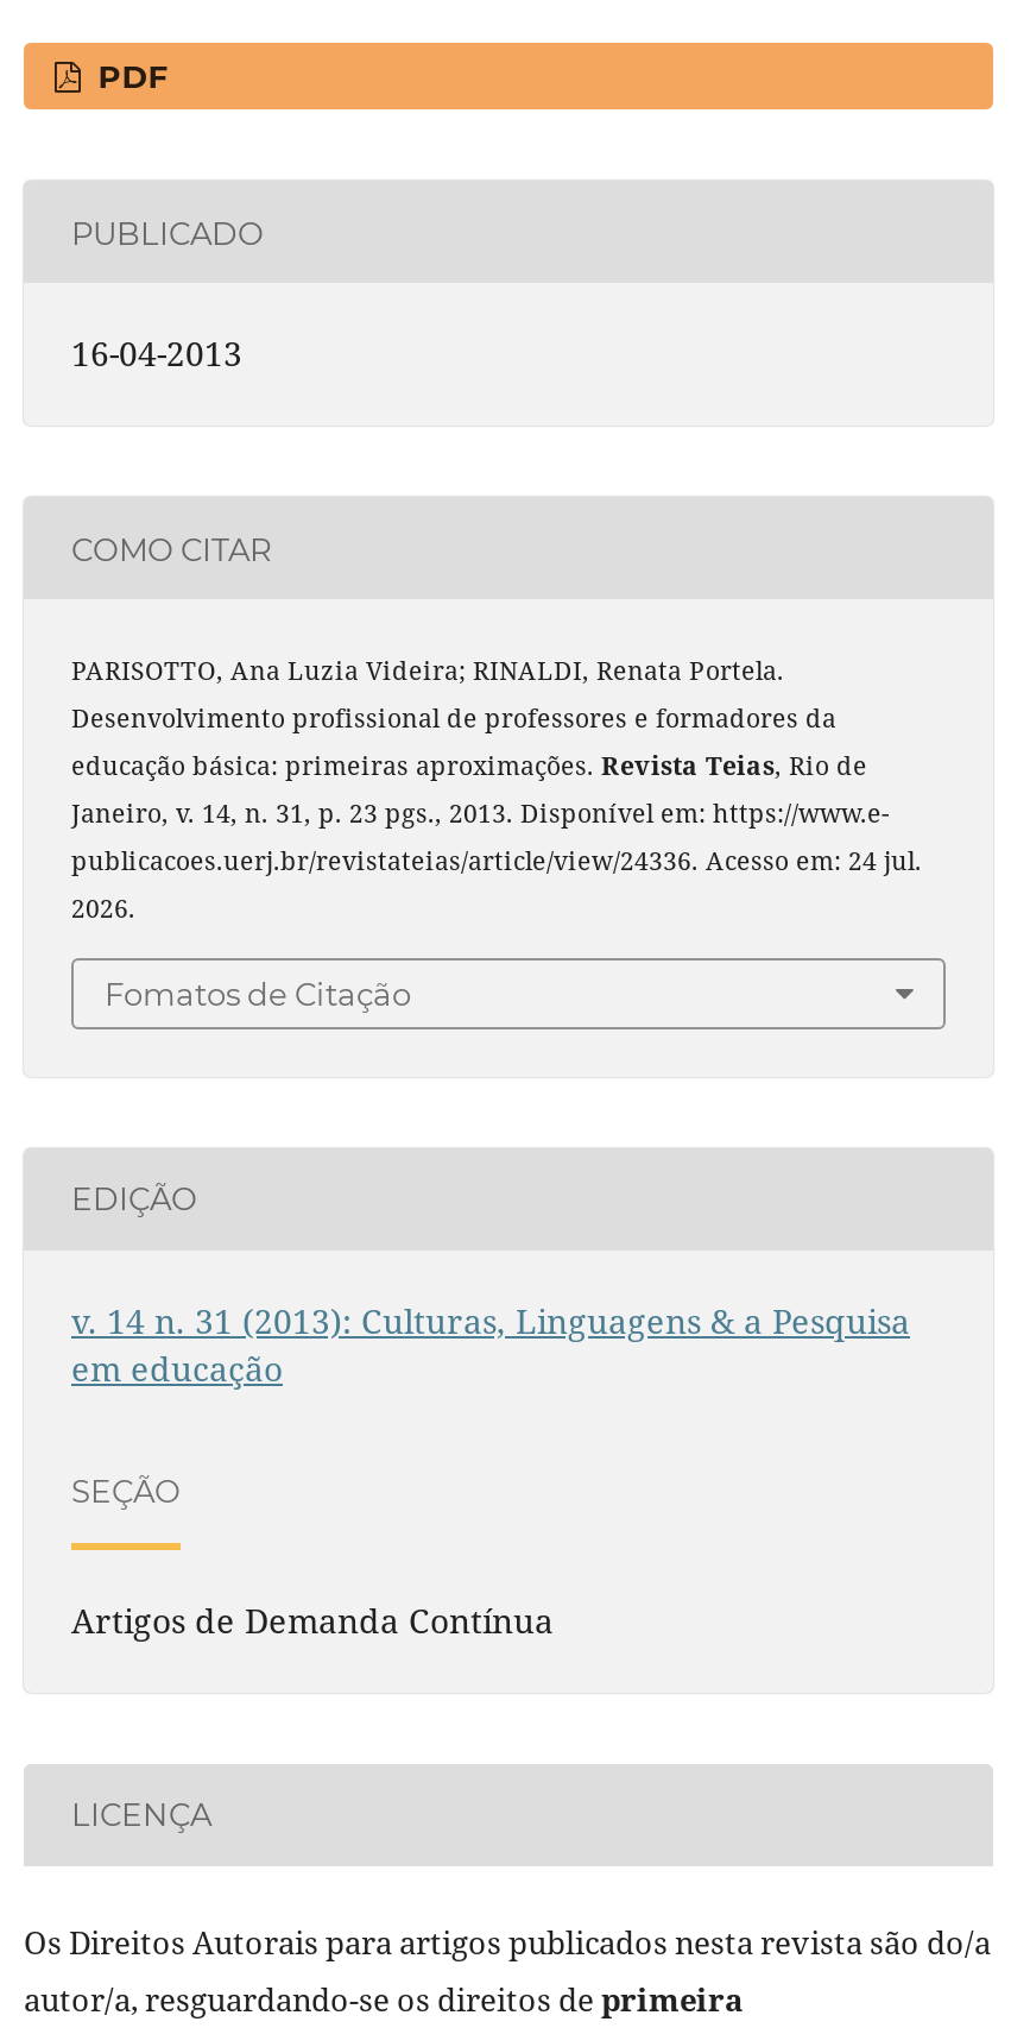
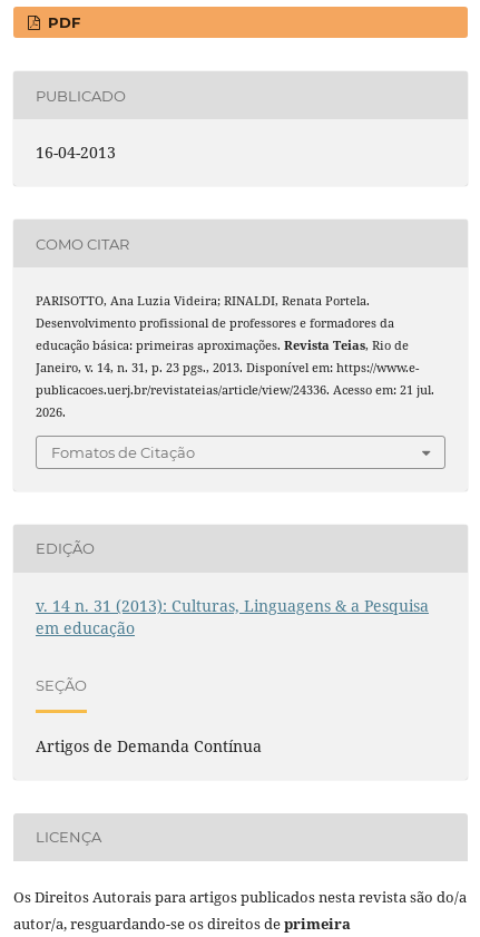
- publicacoes.uerj.br/revistateias/article/view/24336. Acesso em: 24 jul.
+ publicacoes.uerj.br/revistateias/article/view/24336. Acesso em: 21 jul.
